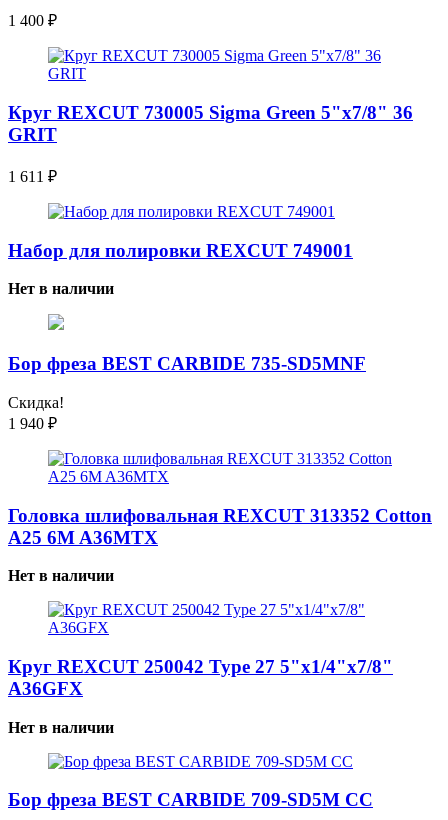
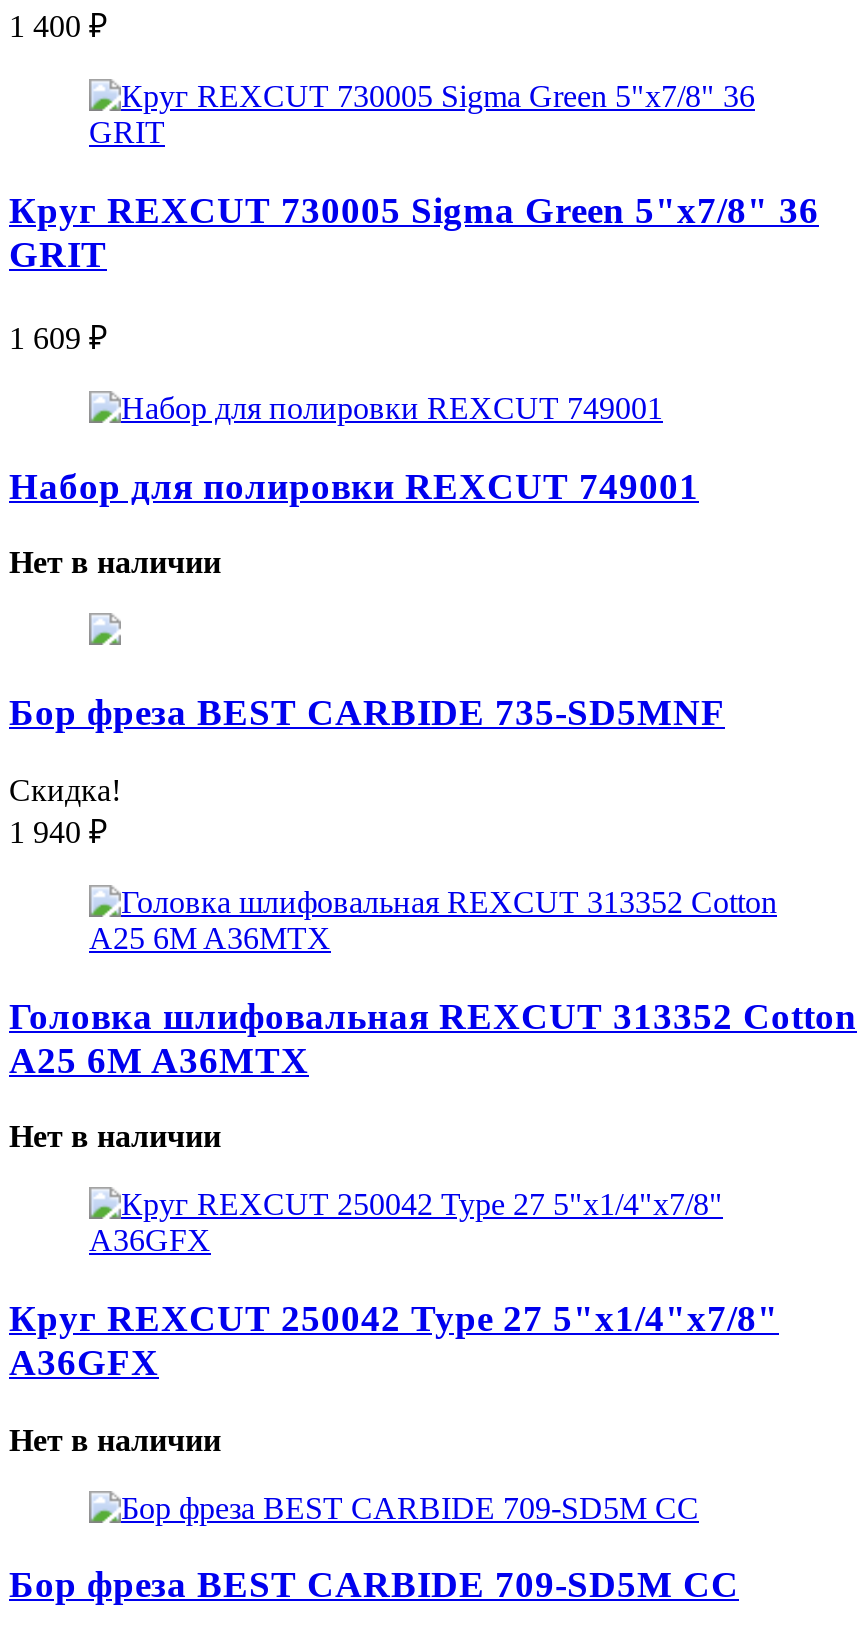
- 1 611 ₽
+ 1 609 ₽
